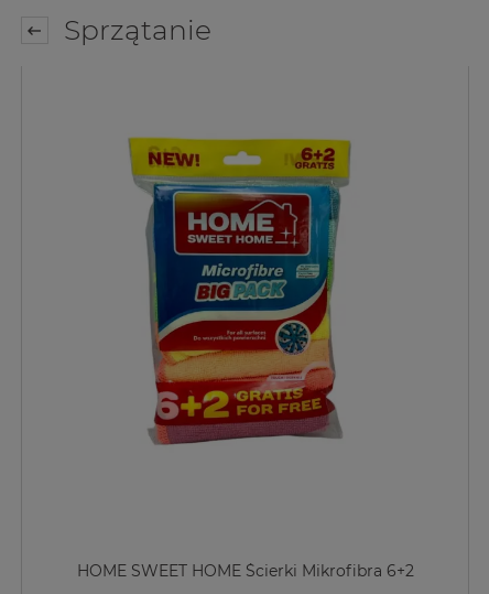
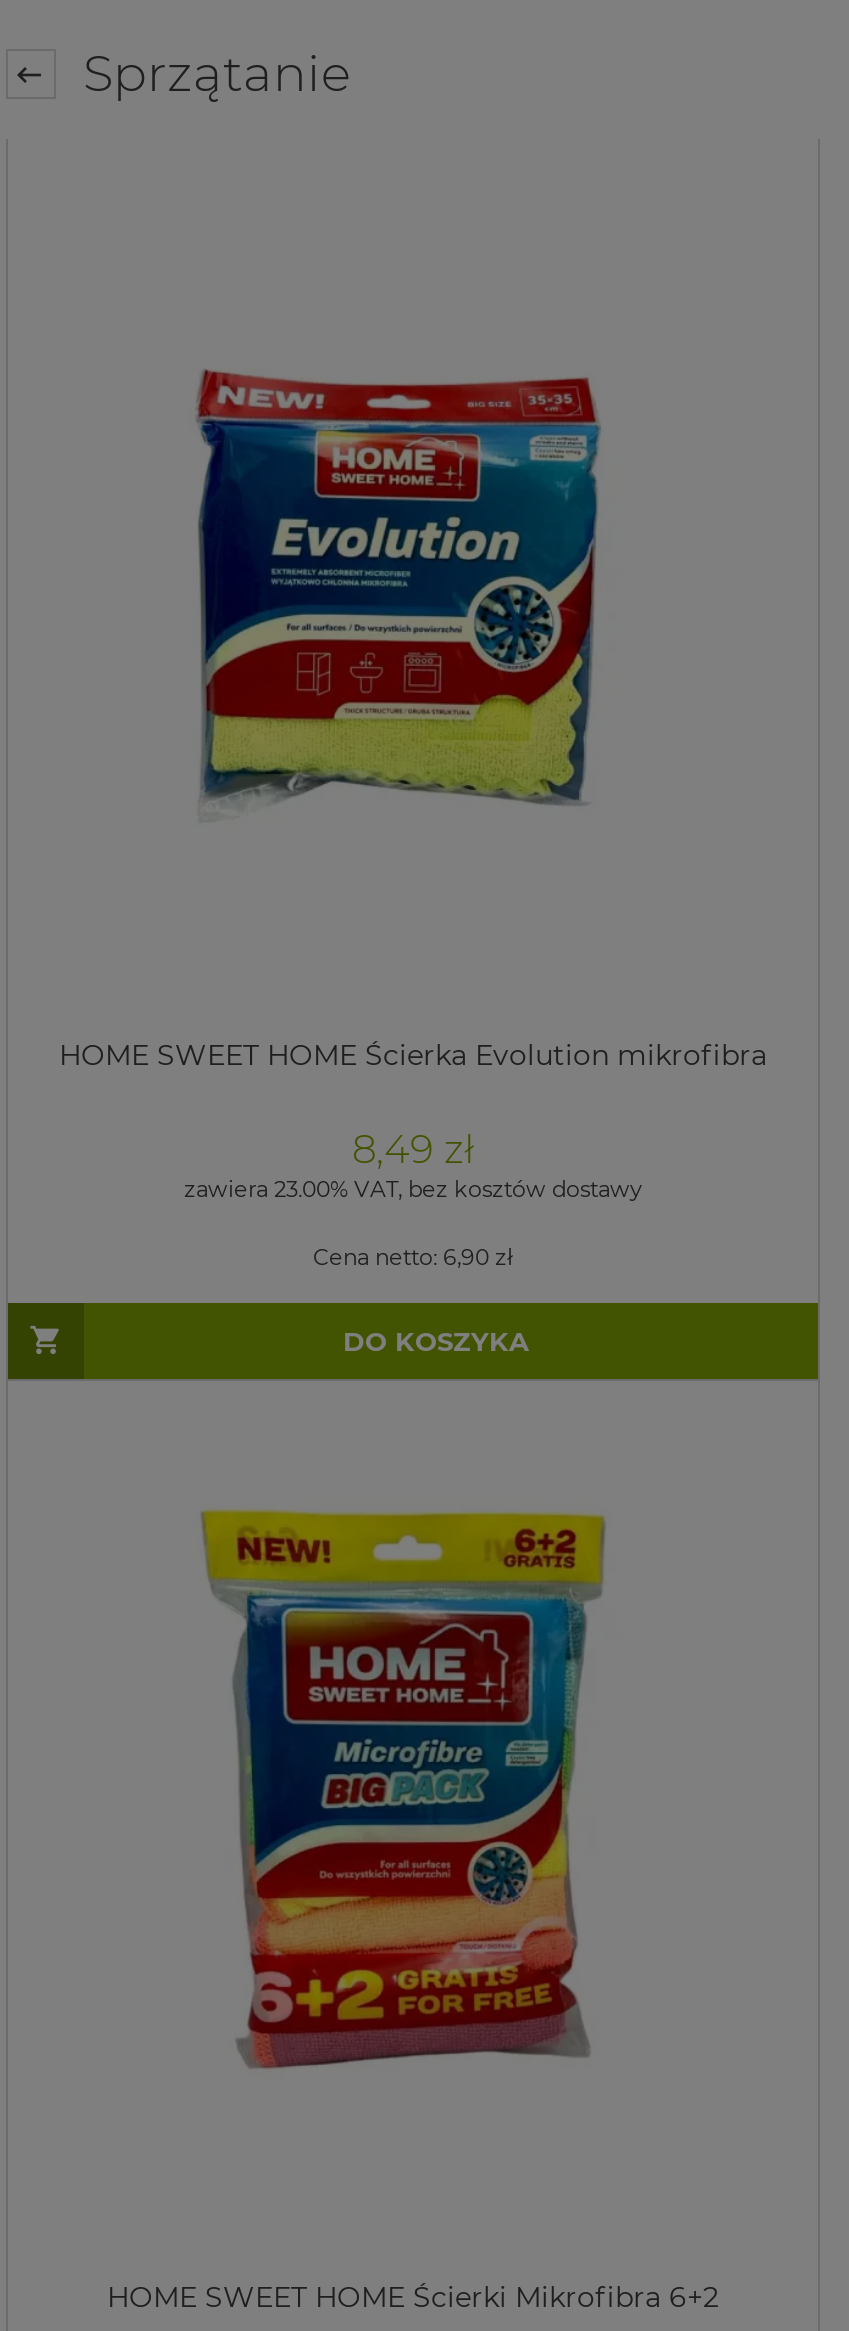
+ HOME SWEET HOME Ścierka Evolution mikrofibra
+ 8,49 zł
+ zawiera 23.00% VAT, bez kosztów dostawy
+ Cena netto: 6,90 zł
+ DO KOSZYKA

+ [image]
